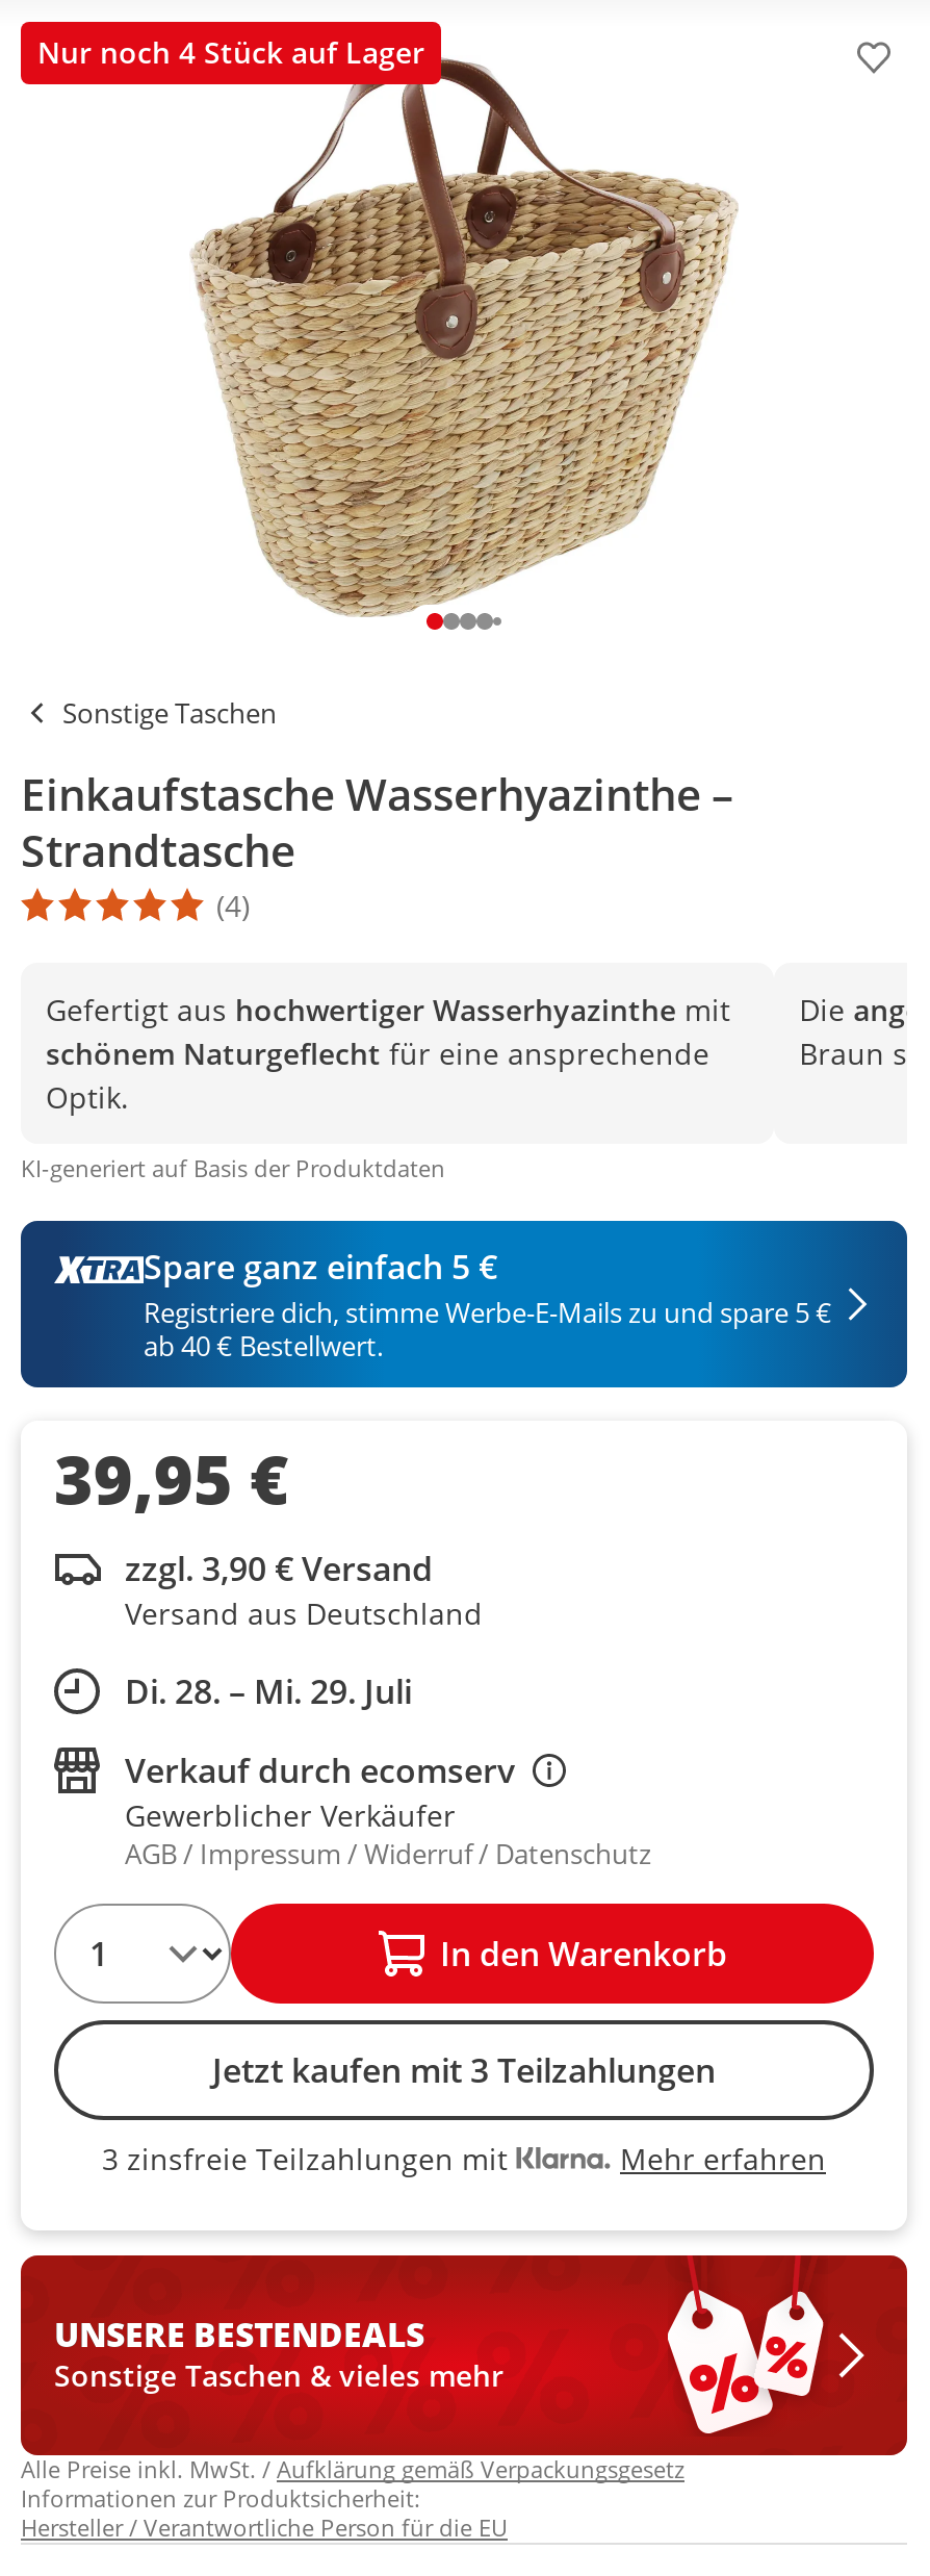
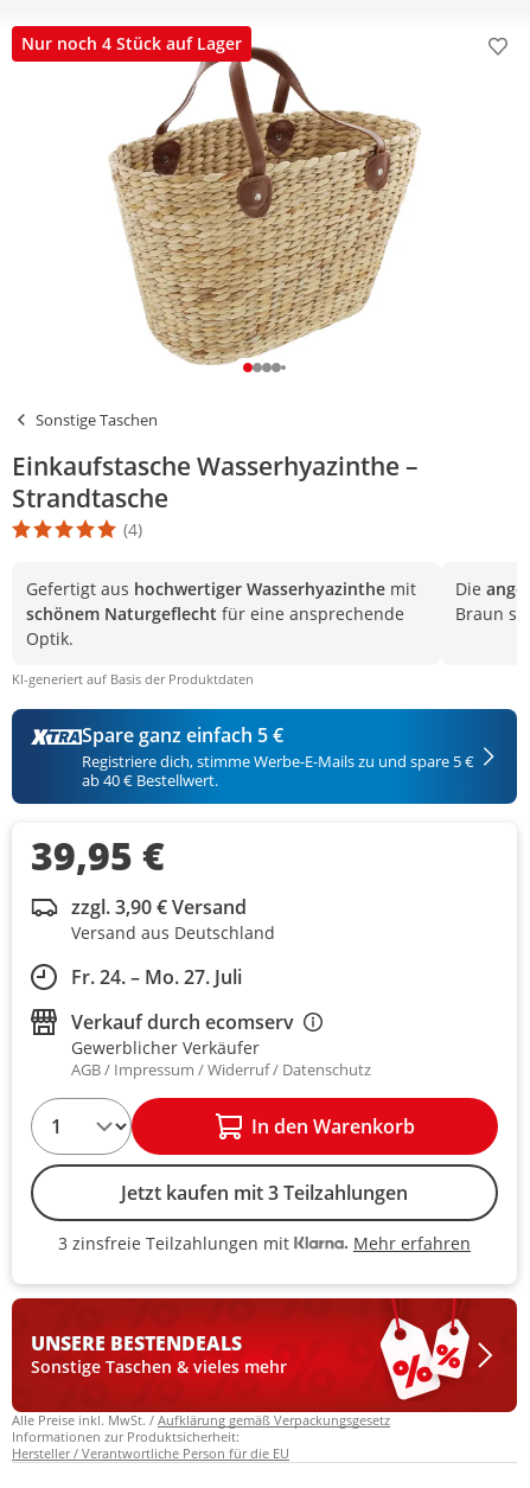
- Di. 28. – Mi. 29. Juli
+ Fr. 24. – Mo. 27. Juli
